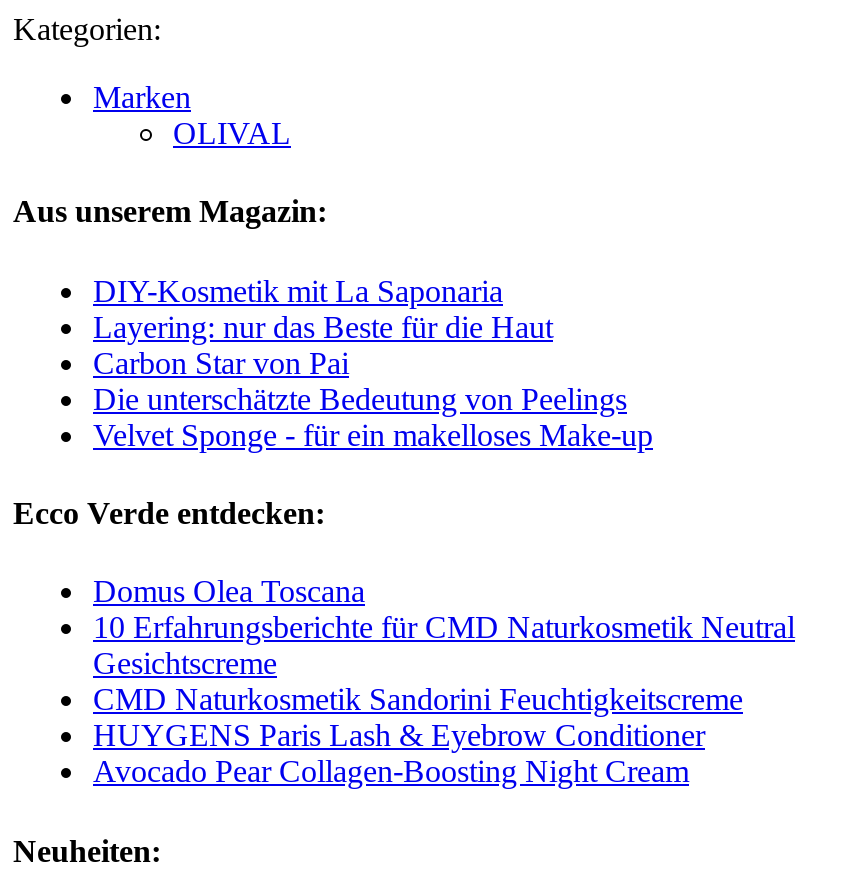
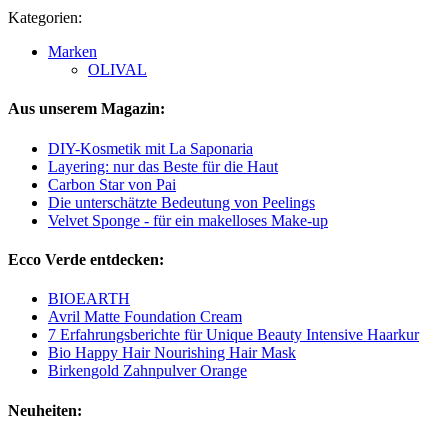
- Domus Olea Toscana
- 10 Erfahrungsberichte für CMD Naturkosmetik Neutral
- Gesichtscreme
- CMD Naturkosmetik Sandorini Feuchtigkeitscreme
- HUYGENS Paris Lash & Eyebrow Conditioner
- Avocado Pear Collagen-Boosting Night Cream
+ BIOEARTH
+ Avril Matte Foundation Cream
+ 7 Erfahrungsberichte für Unique Beauty Intensive Haarkur
+ Bio Happy Hair Nourishing Hair Mask
+ Birkengold Zahnpulver Orange
